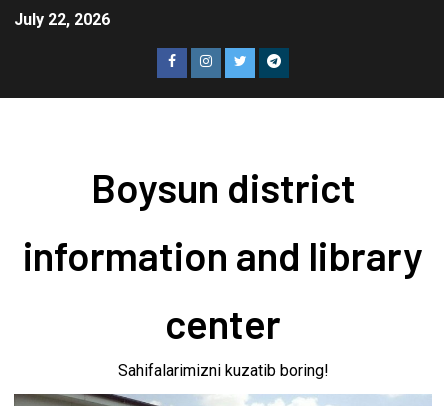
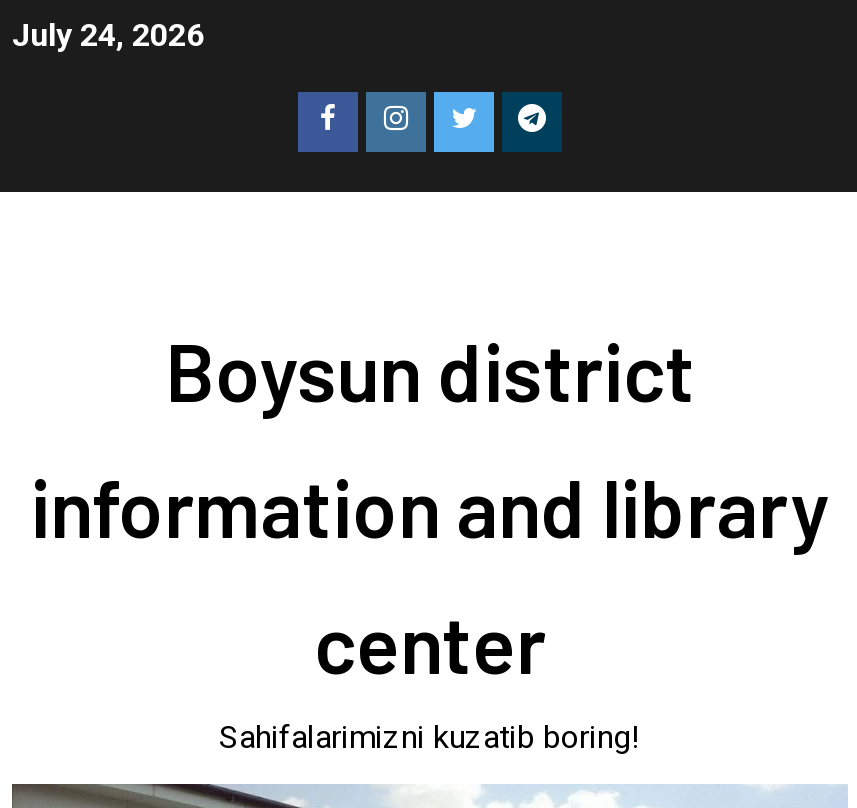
- July 22, 2026
+ July 24, 2026
